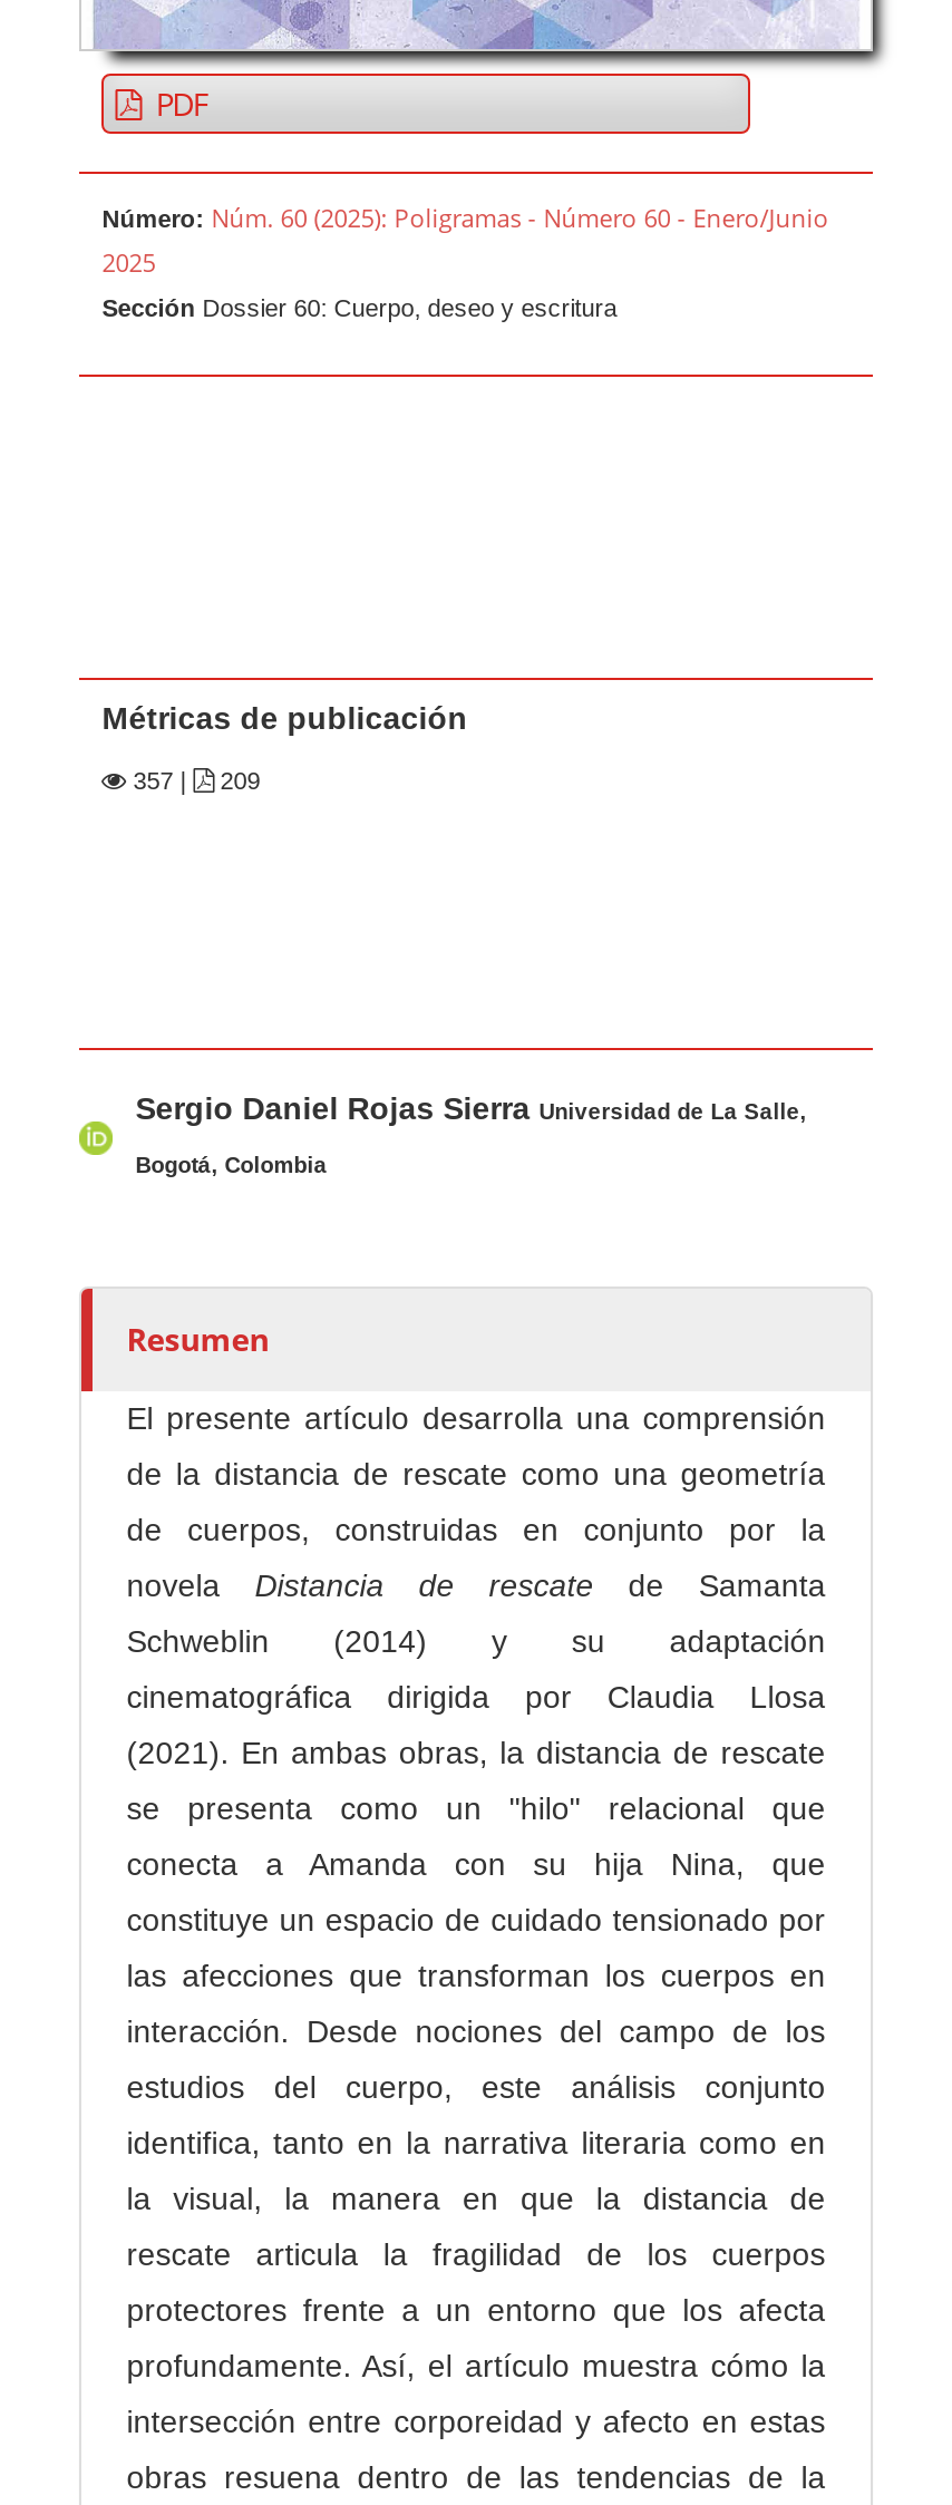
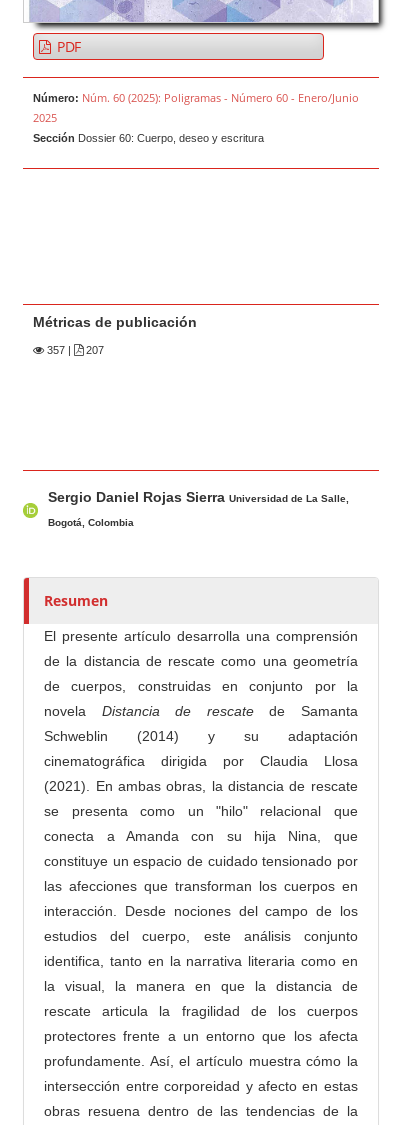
- 209
+ 207
